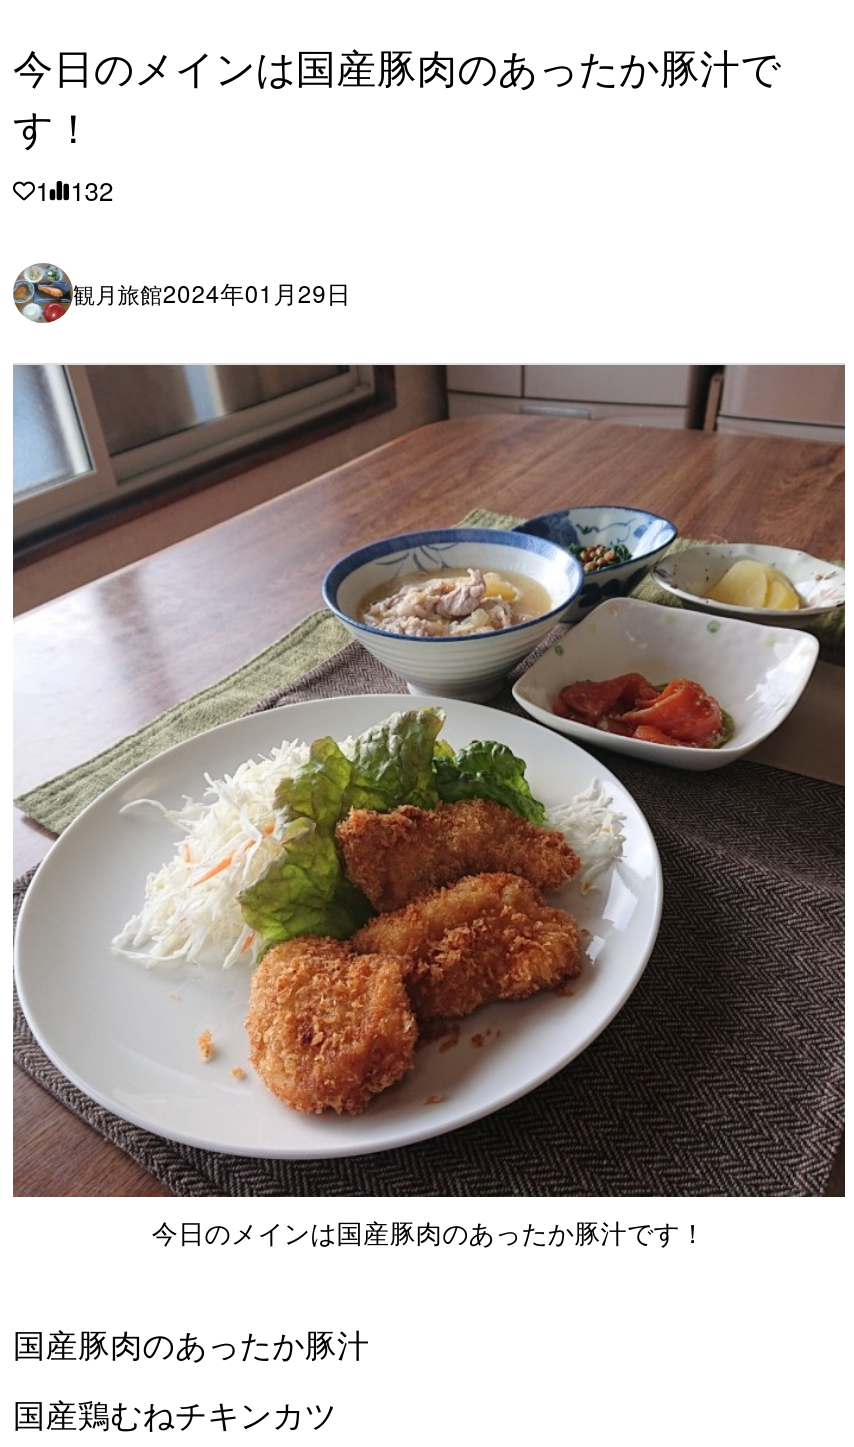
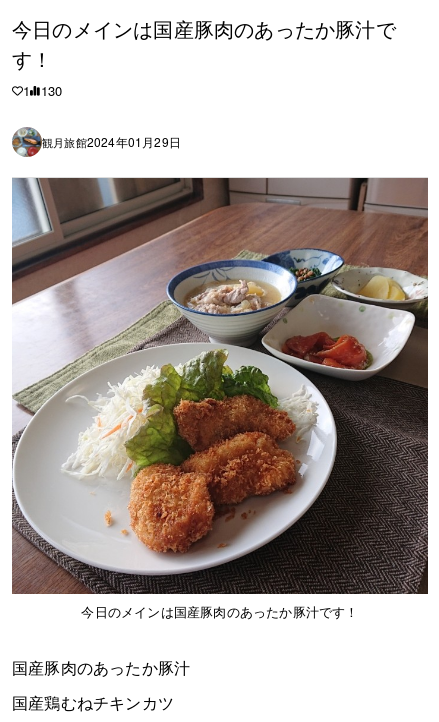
- 1 132
+ 1 130
